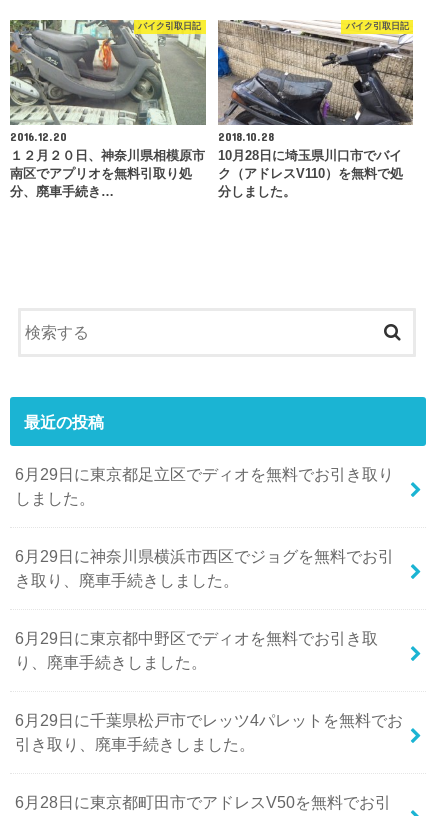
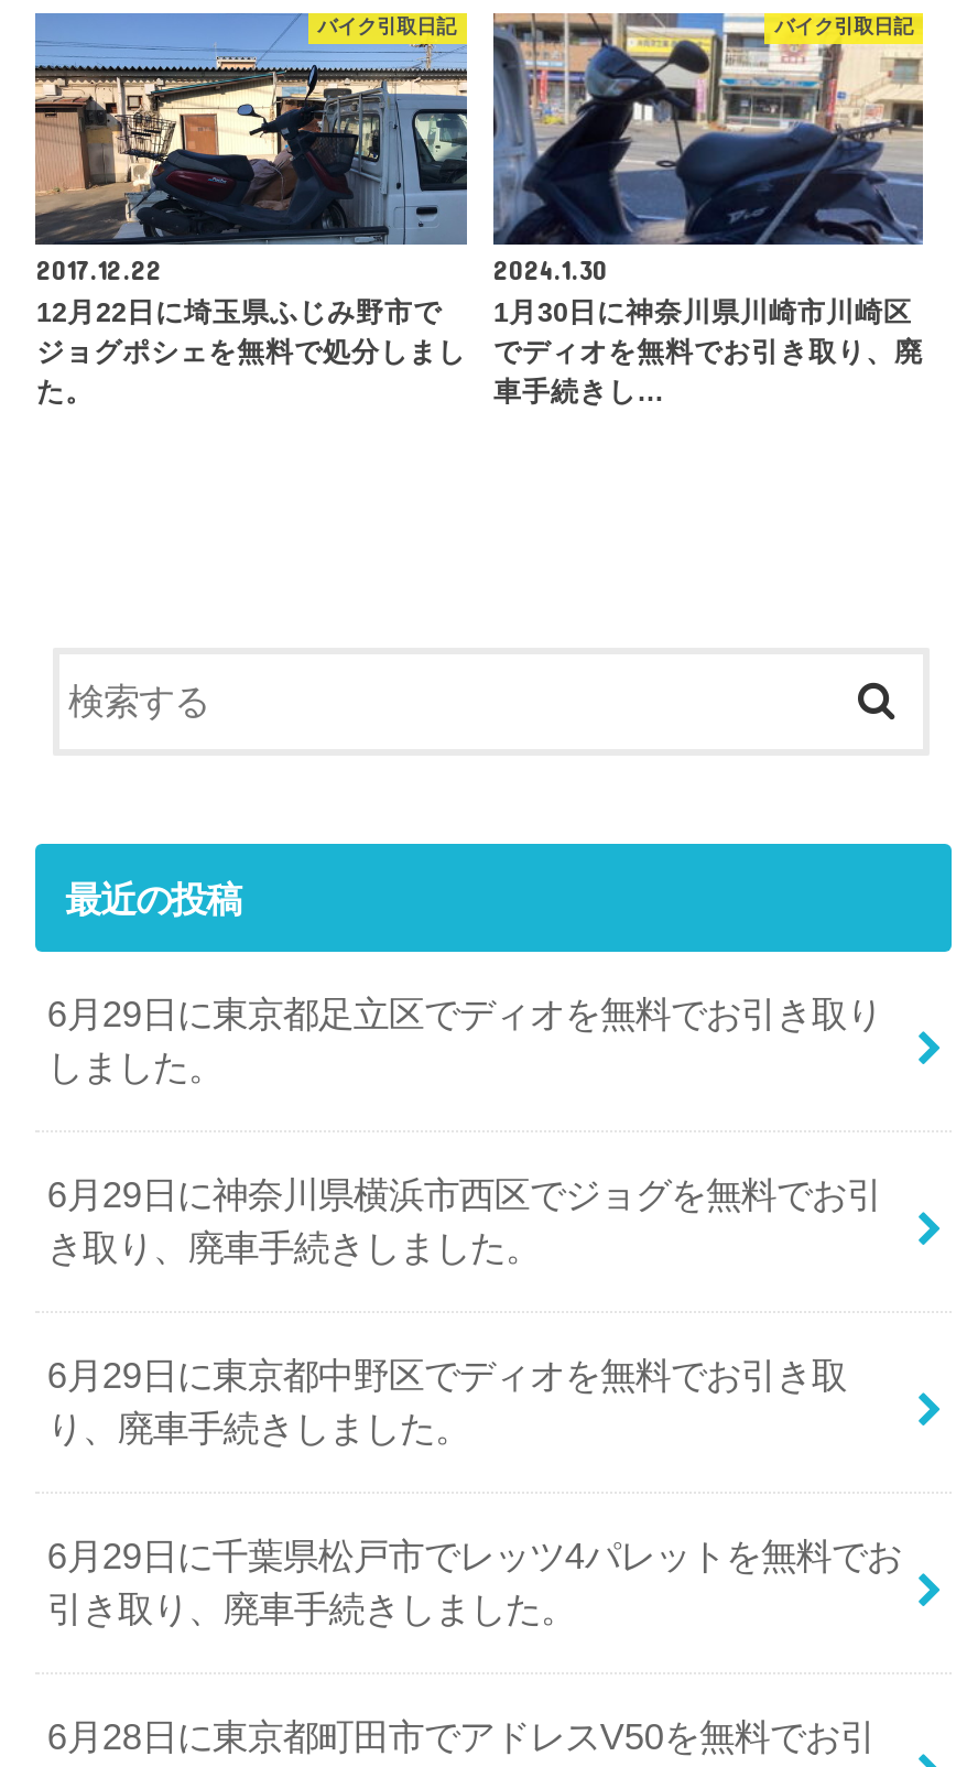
- [image]
- 2016.12.20
- １２月２０日、神奈川県相模原市
- 南区でアプリオを無料引取り処
- 分、廃車手続き…
+ [image]
+ 2017.12.22
+ 12月22日に埼玉県ふじみ野市で
+ ジョグポシェを無料で処分しまし
+ た。

- [image]
- 2018.10.28
- 10月28日に埼玉県川口市でバイ
- ク（アドレスV110）を無料で処
- 分しました。
+ [image]
+ 2024.1.30
+ 1月30日に神奈川県川崎市川崎区
+ でディオを無料でお引き取り、廃
+ 車手続きし…
